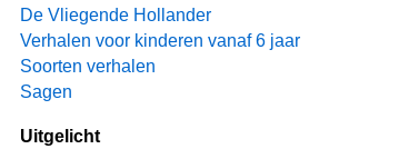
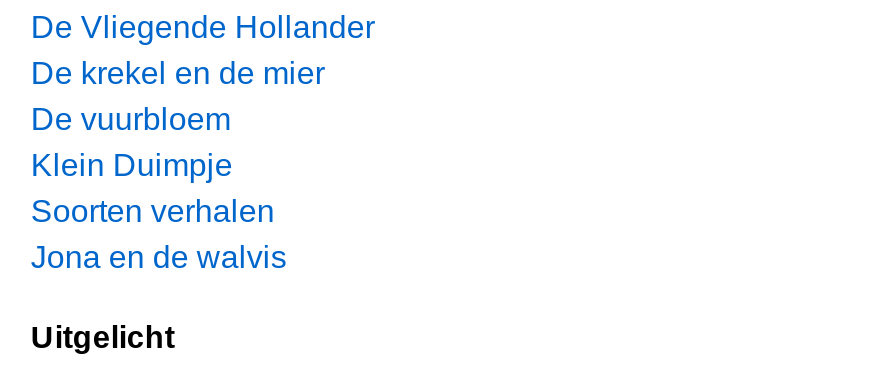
- Verhalen voor kinderen vanaf 6 jaar
+ De krekel en de mier
+ De vuurbloem
+ Klein Duimpje

- Sagen
+ Jona en de walvis
